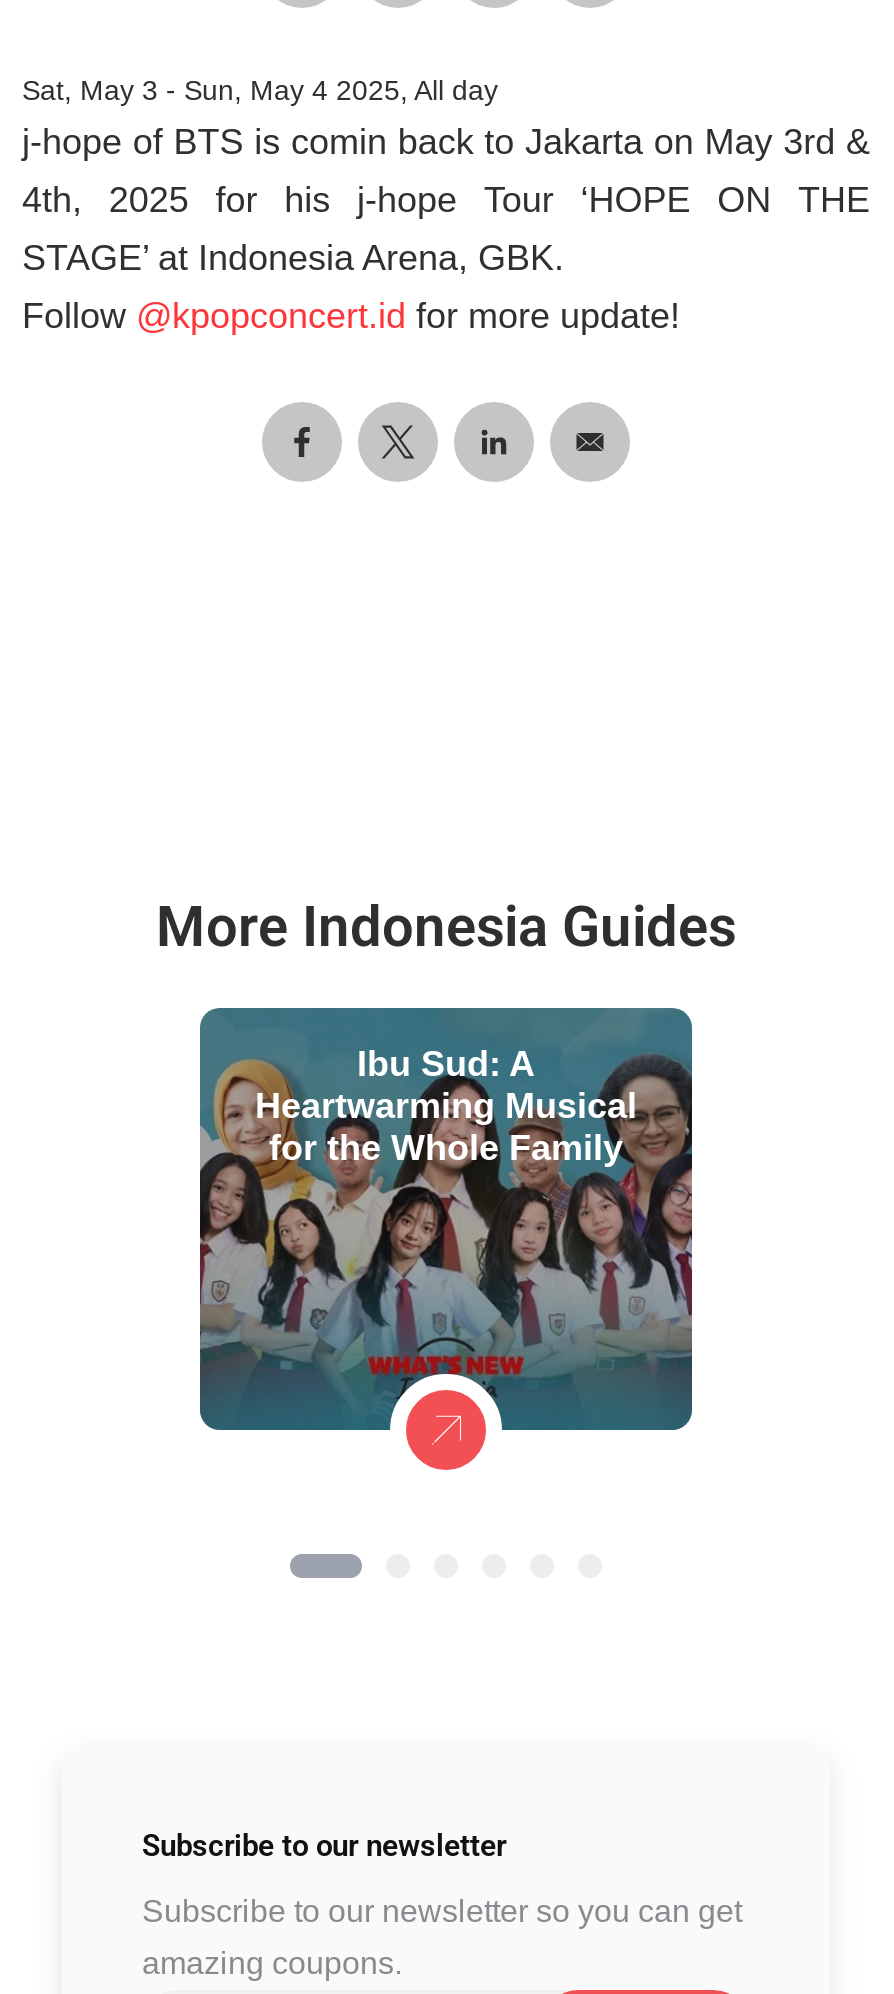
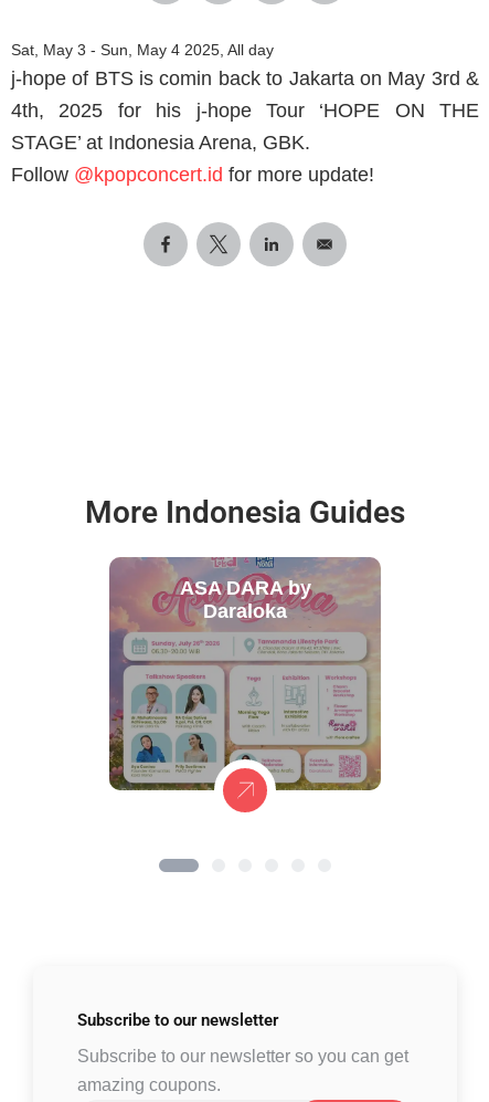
- [image]
- Ibu Sud: A
- Heartwarming Musical
- for the Whole Family
+ [image]
+ ASA DARA by
+ Daraloka
